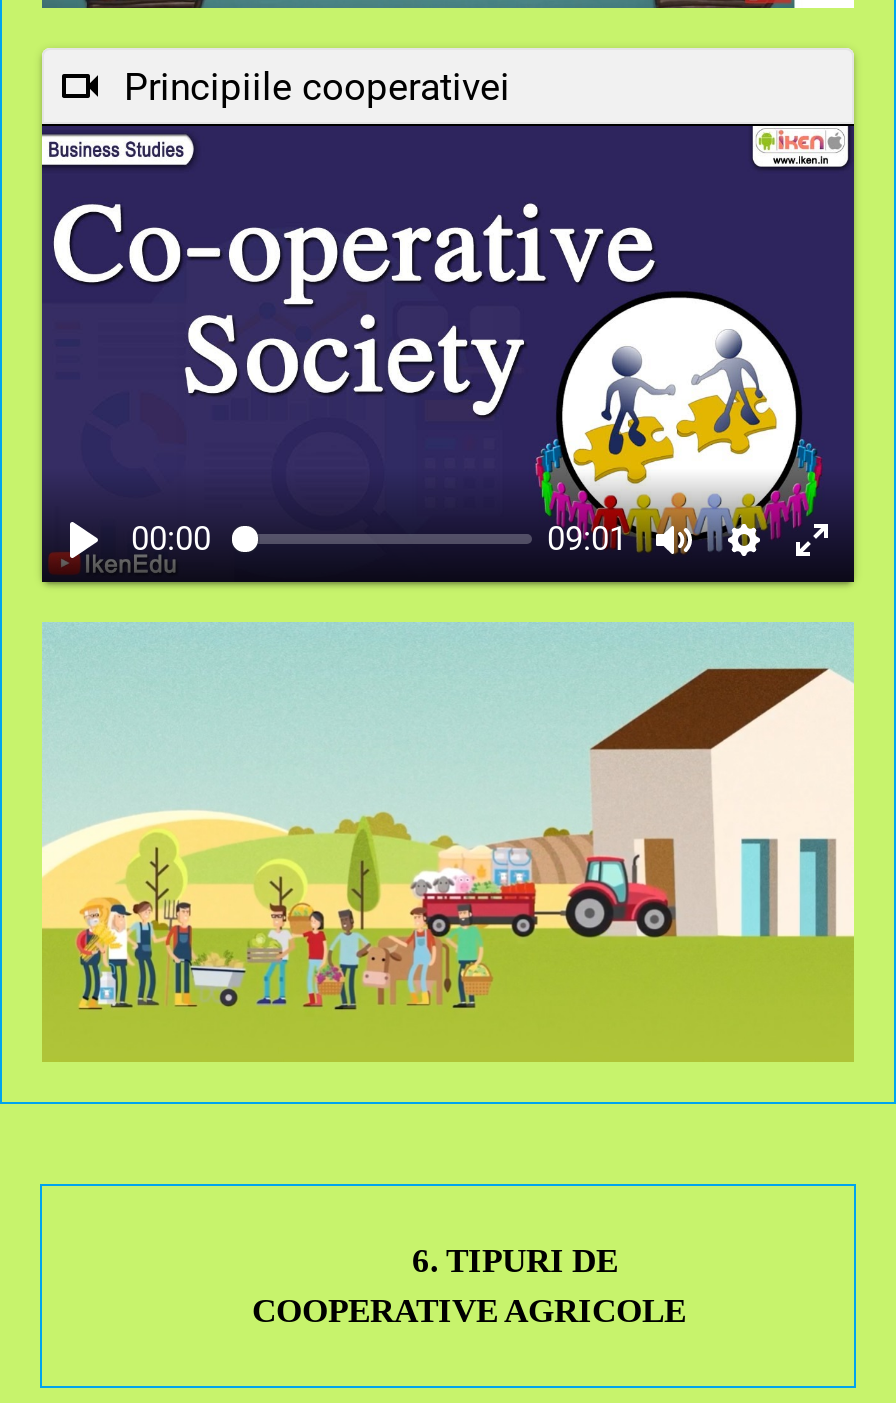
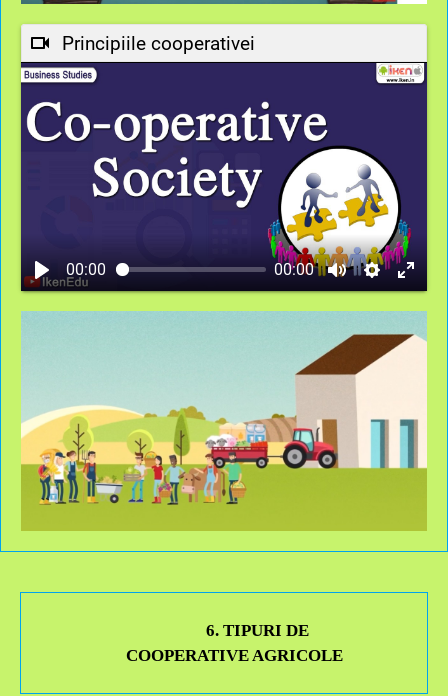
- 09:01
+ 00:00
